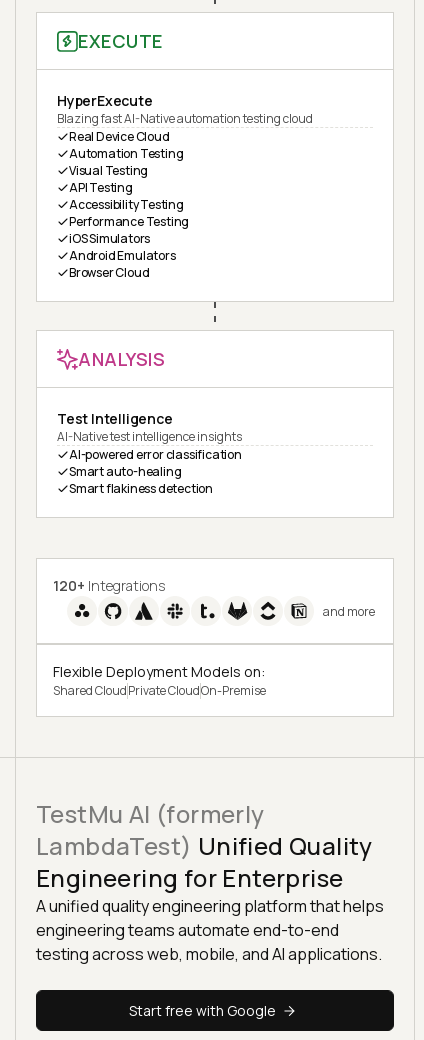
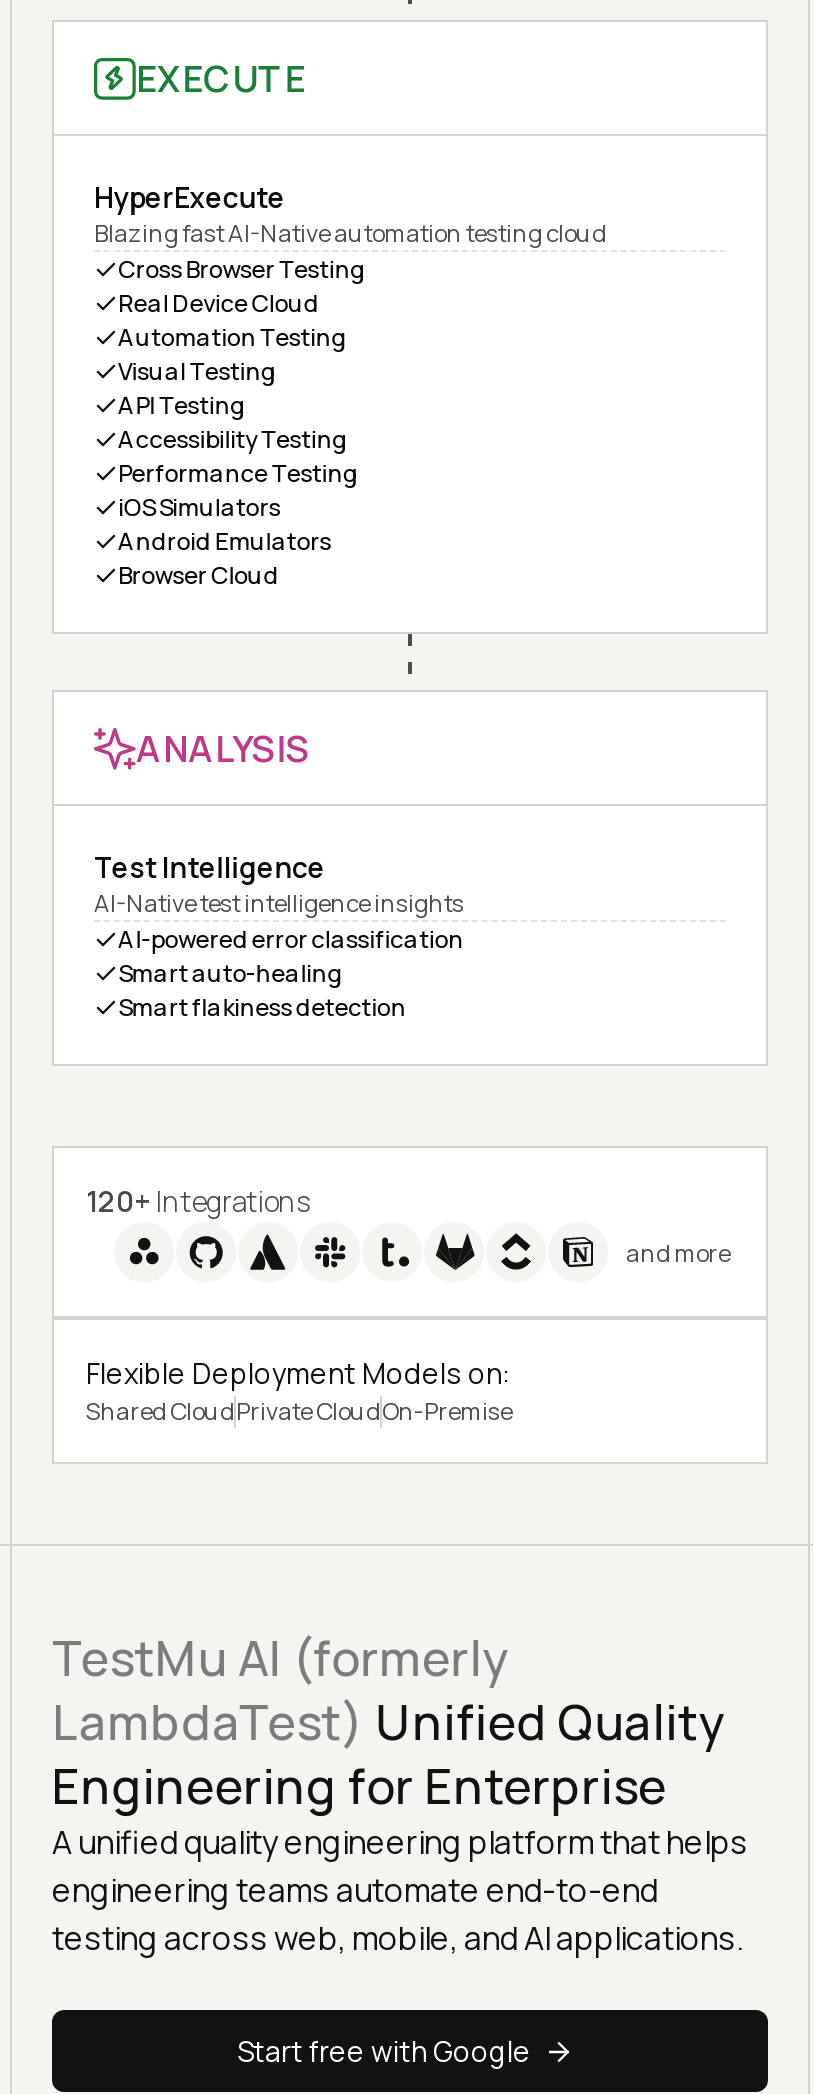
+ Cross Browser Testing
